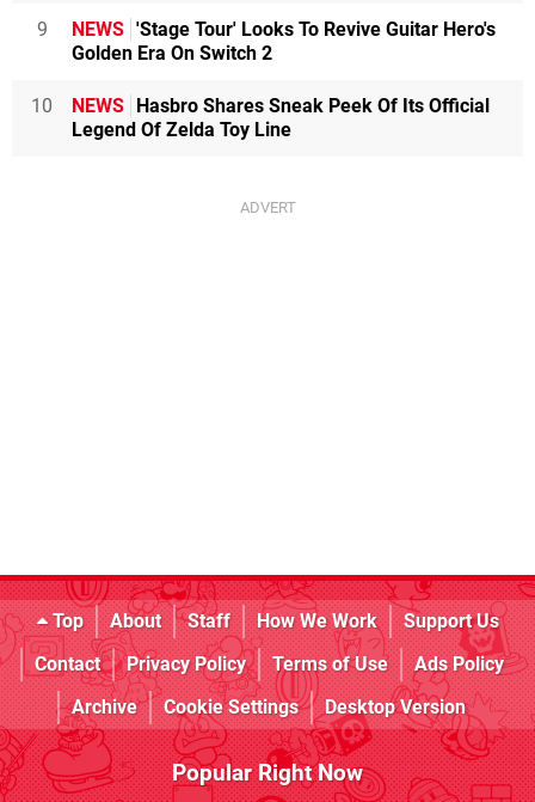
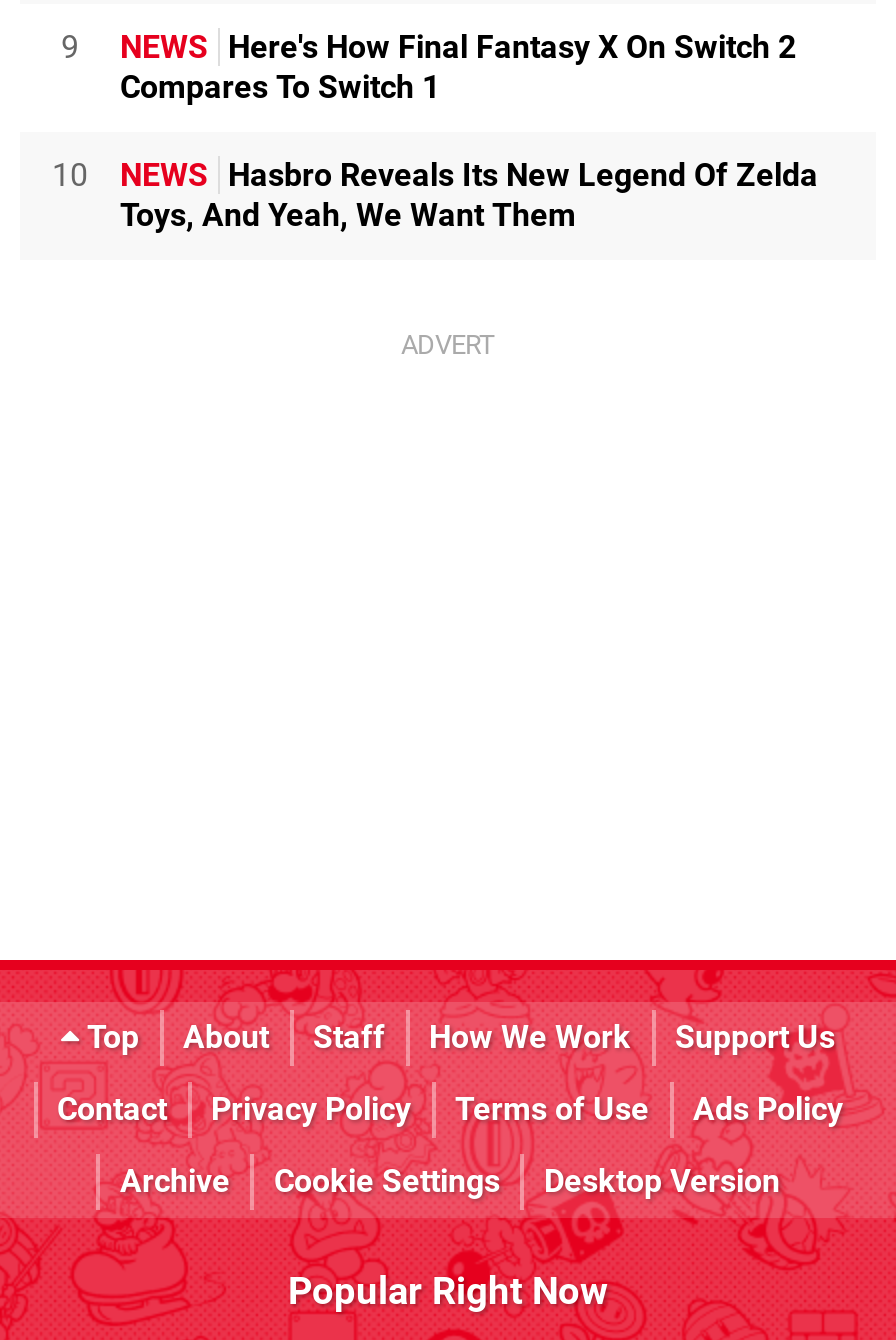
- NEWS 'Stage Tour' Looks To Revive Guitar Hero's
- Golden Era On Switch 2
+ NEWS Here's How Final Fantasy X On Switch 2
+ Compares To Switch 1

- NEWS Hasbro Shares Sneak Peek Of Its Official
- Legend Of Zelda Toy Line
+ NEWS Hasbro Reveals Its New Legend Of Zelda
+ Toys, And Yeah, We Want Them
